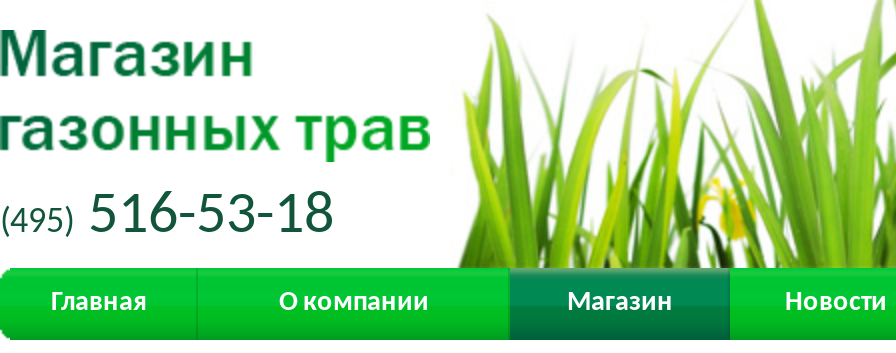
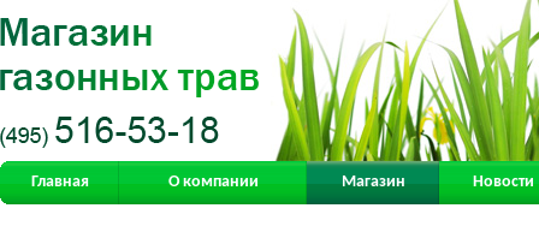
- (495) 516-53-18
